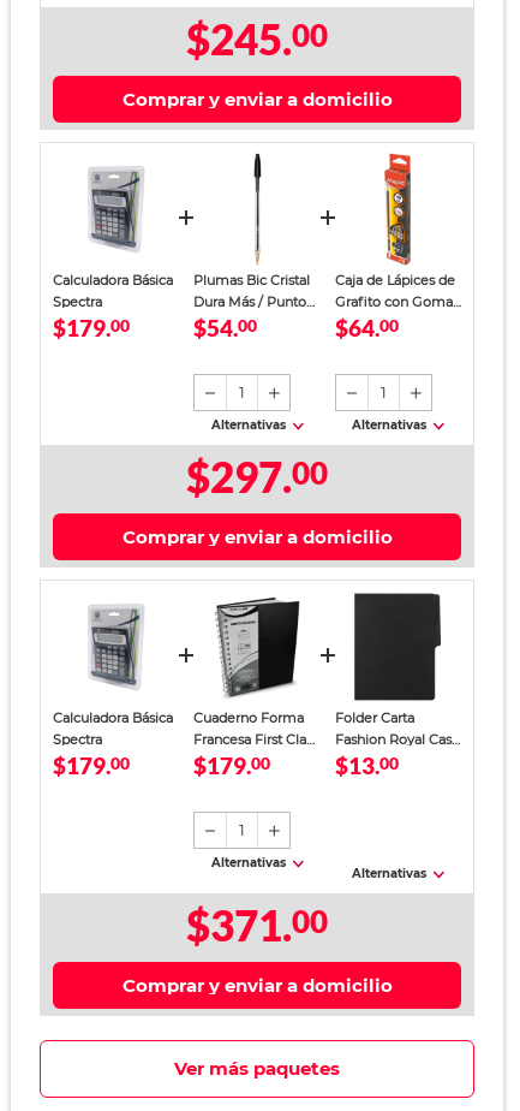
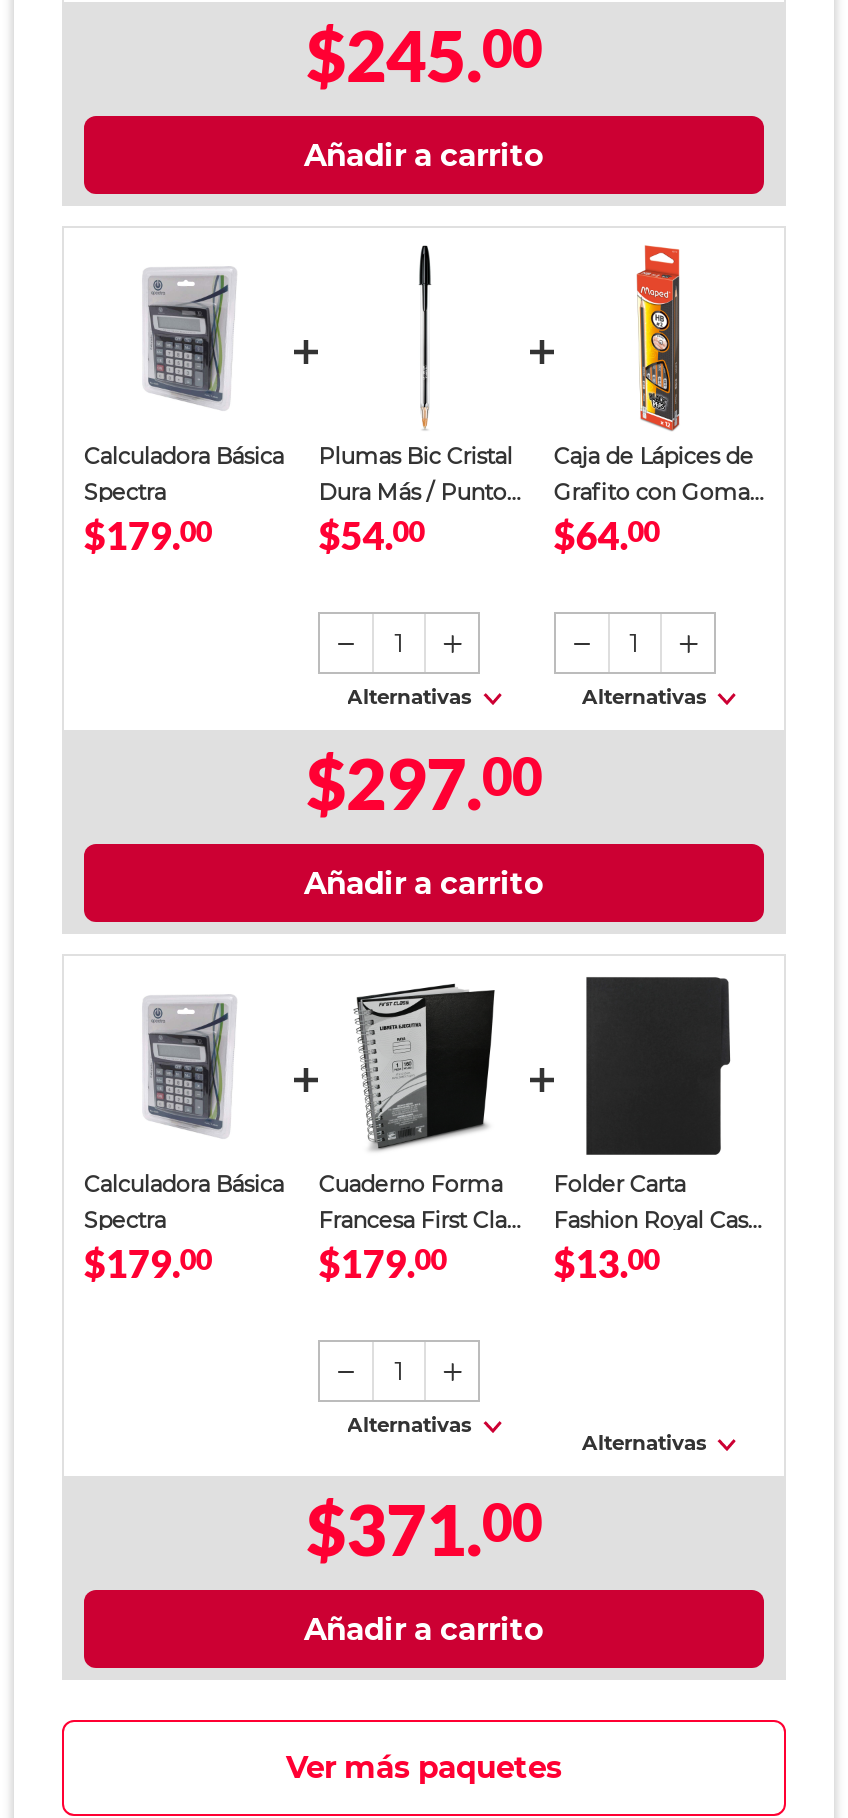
- Comprar y enviar a domicilio
+ Añadir a carrito

- Comprar y enviar a domicilio
+ Añadir a carrito

- Comprar y enviar a domicilio
+ Añadir a carrito
